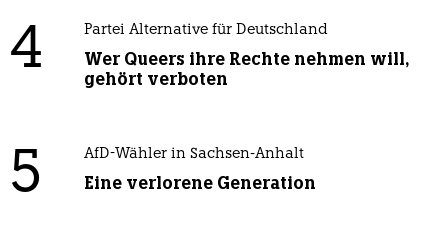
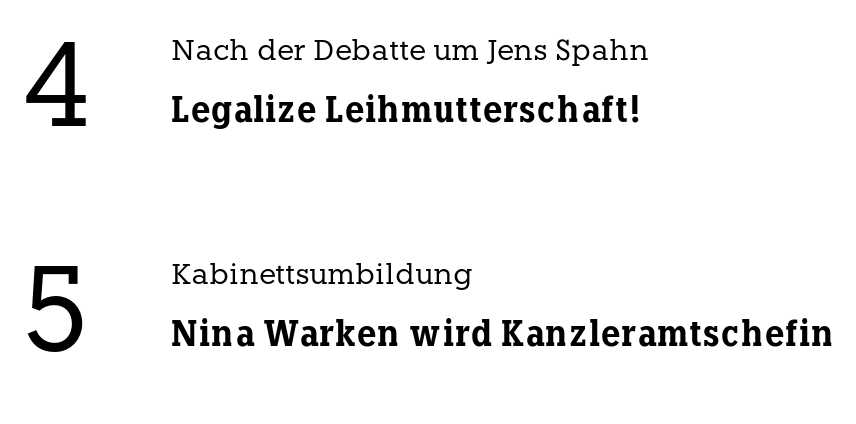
- Partei Alternative für Deutschland
+ Nach der Debatte um Jens Spahn

- Wer Queers ihre Rechte nehmen will,
- gehört verboten
+ Legalize Leihmutterschaft!

- AfD-Wähler in Sachsen-Anhalt
+ Kabinettsumbildung

- Eine verlorene Generation
+ Nina Warken wird Kanzleramtschefin
